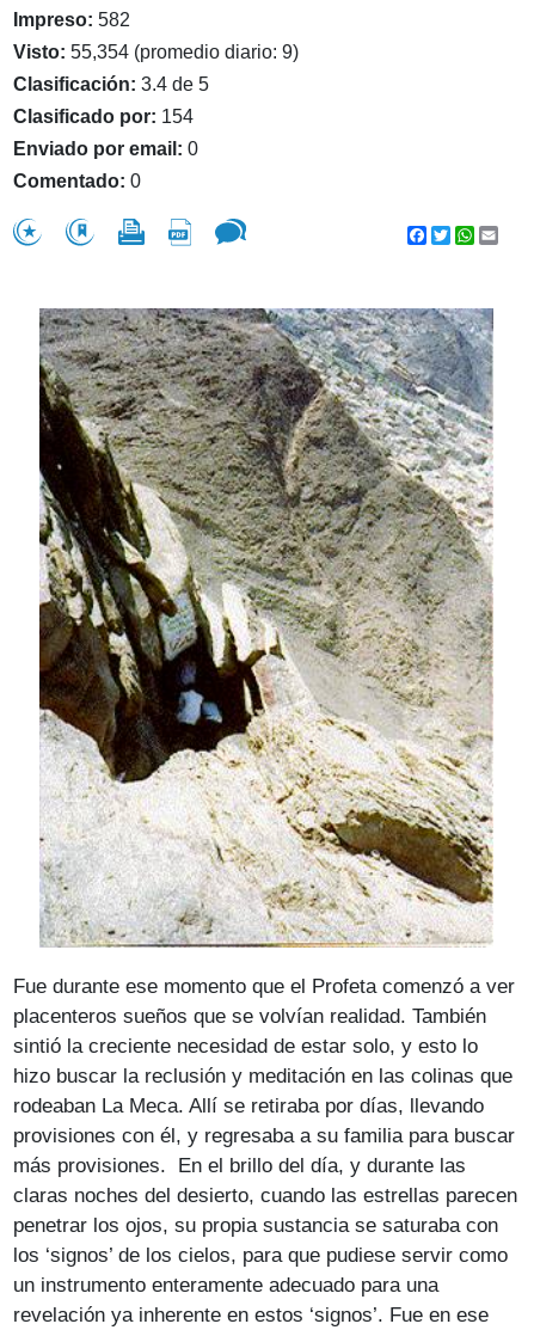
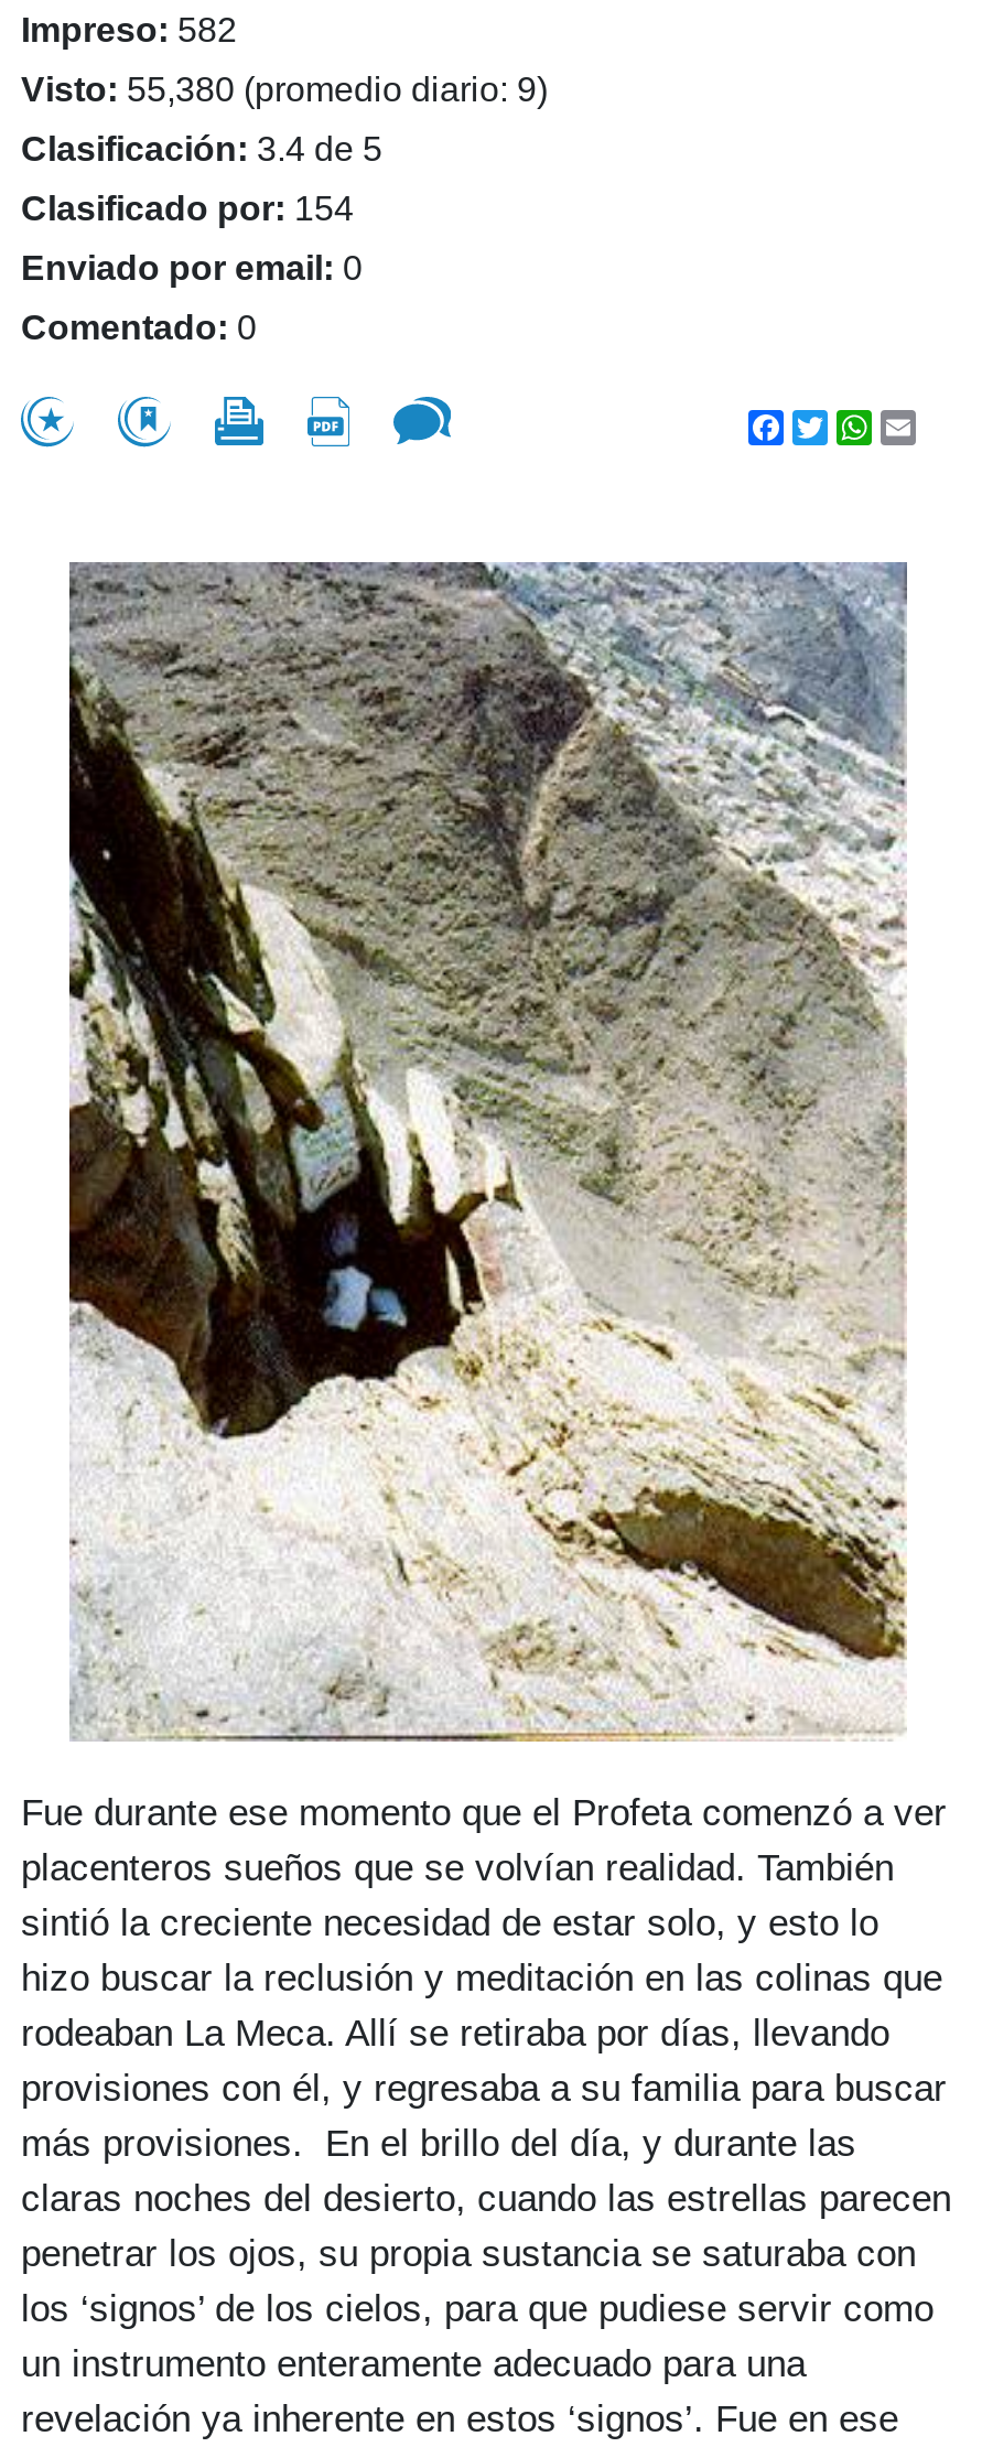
- Visto: 55,354 (promedio diario: 9)
+ Visto: 55,380 (promedio diario: 9)
